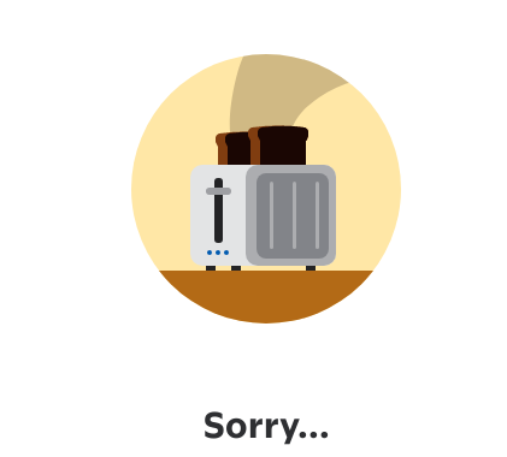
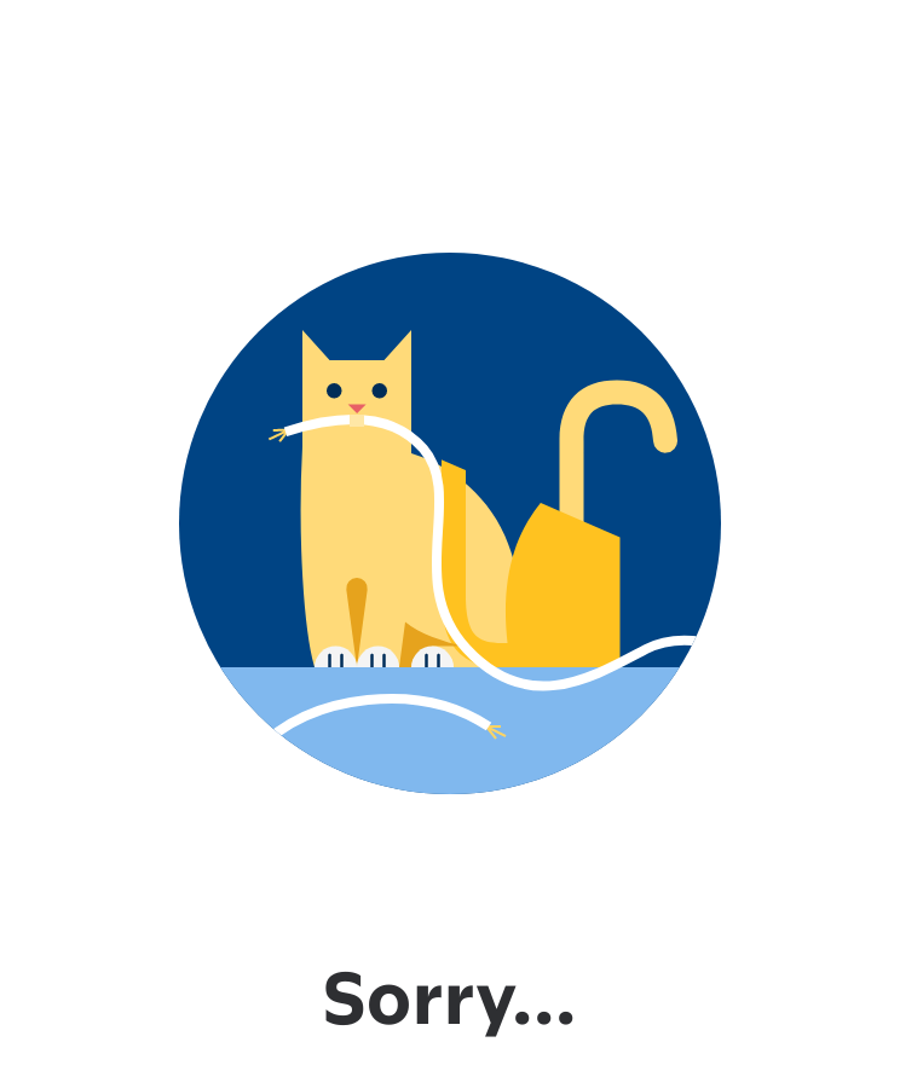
- [image]
+ [image]
